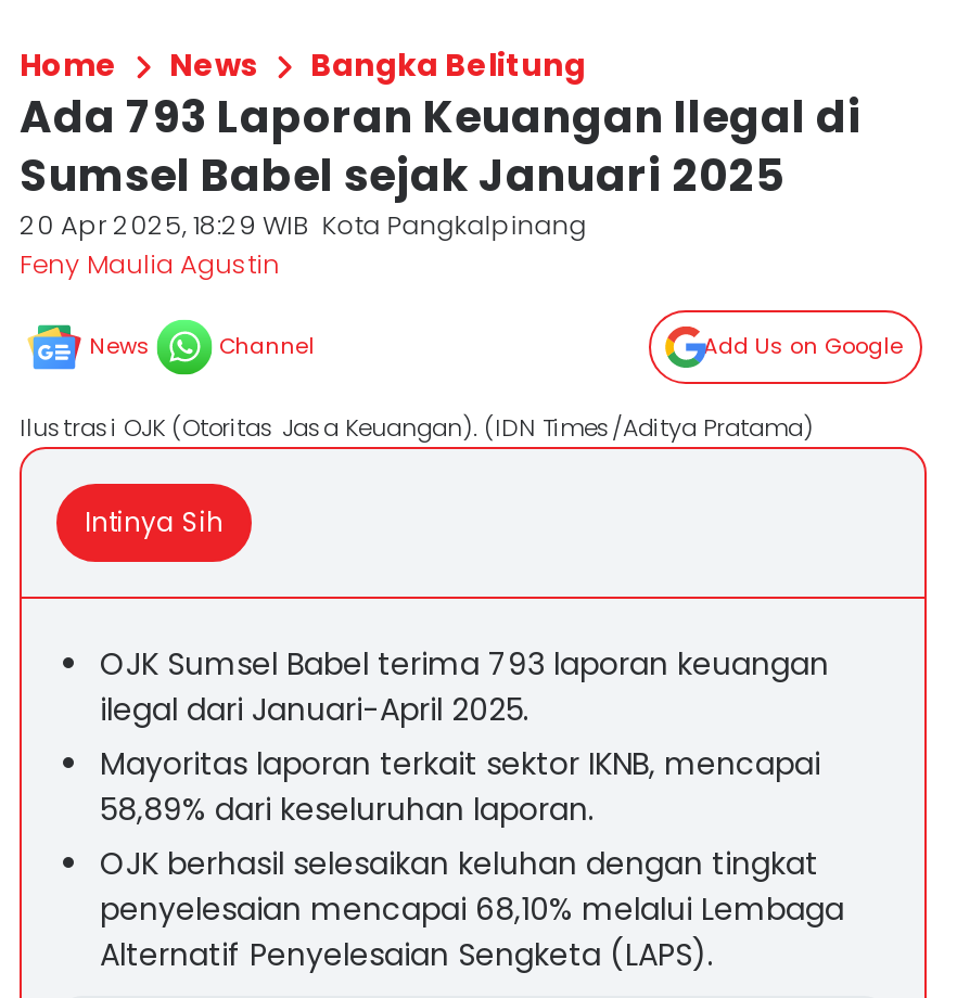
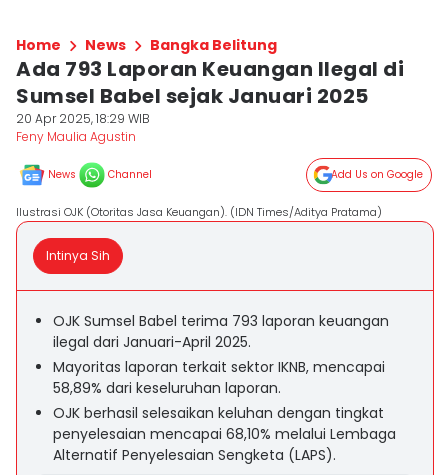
- 20 Apr 2025, 18:29 WIB Kota Pangkalpinang
+ 20 Apr 2025, 18:29 WIB
